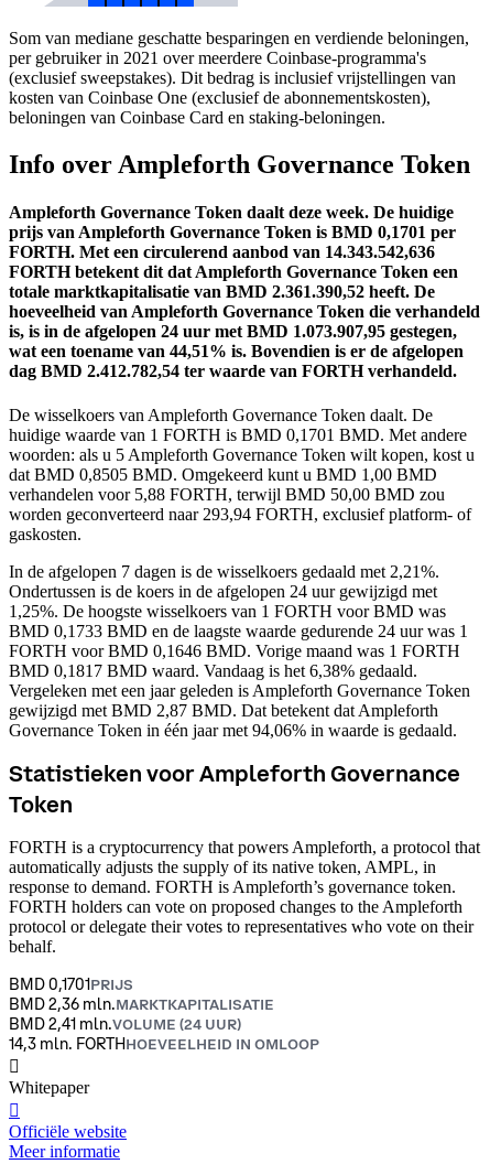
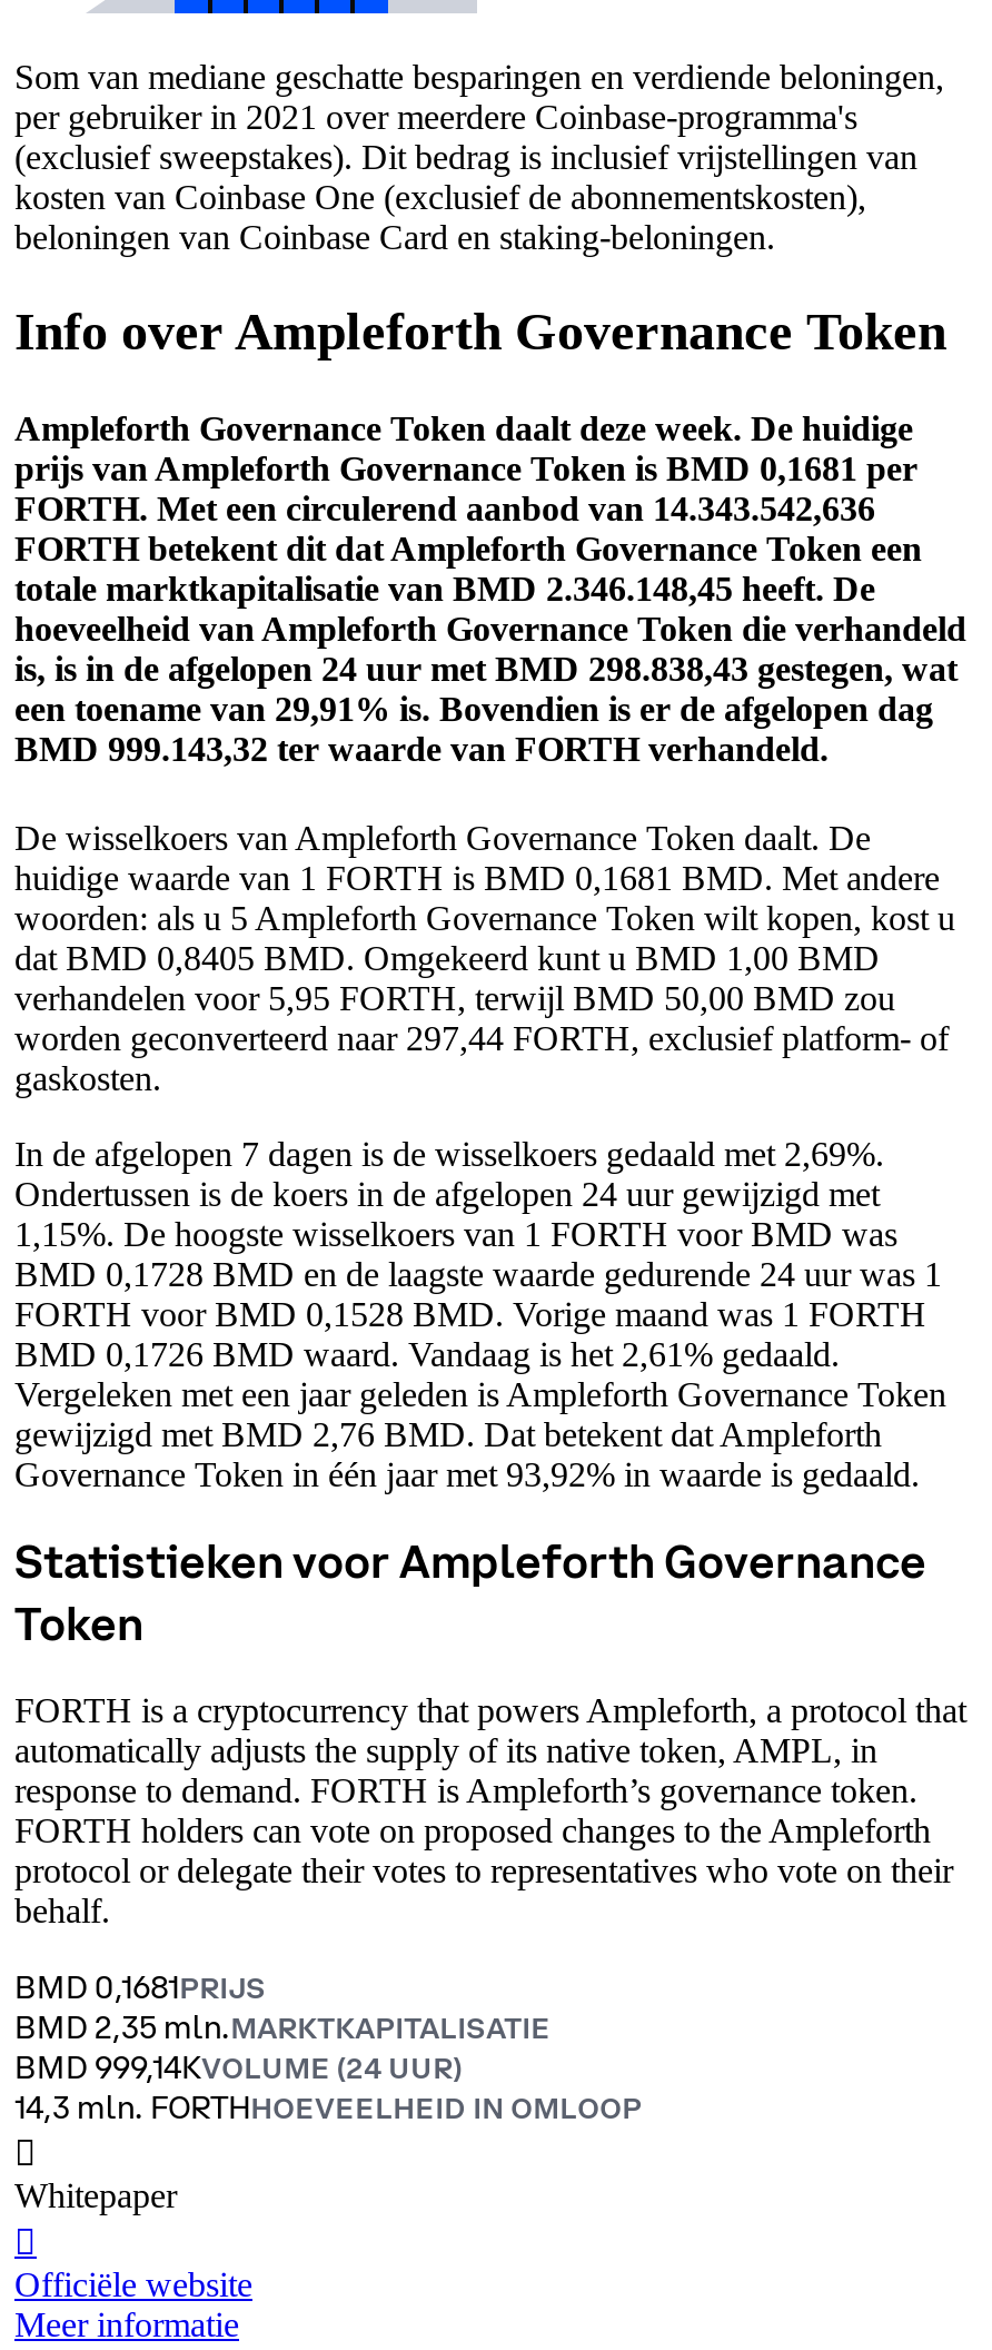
- prijs van Ampleforth Governance Token is BMD 0,1701 per
+ prijs van Ampleforth Governance Token is BMD 0,1681 per

- totale marktkapitalisatie van BMD 2.361.390,52 heeft. De
+ totale marktkapitalisatie van BMD 2.346.148,45 heeft. De

- is, is in de afgelopen 24 uur met BMD 1.073.907,95 gestegen,
- wat een toename van 44,51% is. Bovendien is er de afgelopen
- dag BMD 2.412.782,54 ter waarde van FORTH verhandeld.
+ is, is in de afgelopen 24 uur met BMD 298.838,43 gestegen, wat
+ een toename van 29,91% is. Bovendien is er de afgelopen dag
+ BMD 999.143,32 ter waarde van FORTH verhandeld.

- huidige waarde van 1 FORTH is BMD 0,1701 BMD. Met andere
+ huidige waarde van 1 FORTH is BMD 0,1681 BMD. Met andere

- dat BMD 0,8505 BMD. Omgekeerd kunt u BMD 1,00 BMD
+ dat BMD 0,8405 BMD. Omgekeerd kunt u BMD 1,00 BMD

- verhandelen voor 5,88 FORTH, terwijl BMD 50,00 BMD zou
+ verhandelen voor 5,95 FORTH, terwijl BMD 50,00 BMD zou

- worden geconverteerd naar 293,94 FORTH, exclusief platform- of
+ worden geconverteerd naar 297,44 FORTH, exclusief platform- of

- In de afgelopen 7 dagen is de wisselkoers gedaald met 2,21%.
+ In de afgelopen 7 dagen is de wisselkoers gedaald met 2,69%.

- 1,25%. De hoogste wisselkoers van 1 FORTH voor BMD was
+ 1,15%. De hoogste wisselkoers van 1 FORTH voor BMD was

- BMD 0,1733 BMD en de laagste waarde gedurende 24 uur was 1
+ BMD 0,1728 BMD en de laagste waarde gedurende 24 uur was 1

- FORTH voor BMD 0,1646 BMD. Vorige maand was 1 FORTH
+ FORTH voor BMD 0,1528 BMD. Vorige maand was 1 FORTH

- BMD 0,1817 BMD waard. Vandaag is het 6,38% gedaald.
+ BMD 0,1726 BMD waard. Vandaag is het 2,61% gedaald.

- gewijzigd met BMD 2,87 BMD. Dat betekent dat Ampleforth
+ gewijzigd met BMD 2,76 BMD. Dat betekent dat Ampleforth

- Governance Token in één jaar met 94,06% in waarde is gedaald.
+ Governance Token in één jaar met 93,92% in waarde is gedaald.

- BMD 0,1701PRIJS
- BMD 2,36 mln.MARKTKAPITALISATIE
- BMD 2,41 mln.VOLUME (24 UUR)
+ BMD 0,1681PRIJS
+ BMD 2,35 mln.MARKTKAPITALISATIE
+ BMD 999,14KVOLUME (24 UUR)
